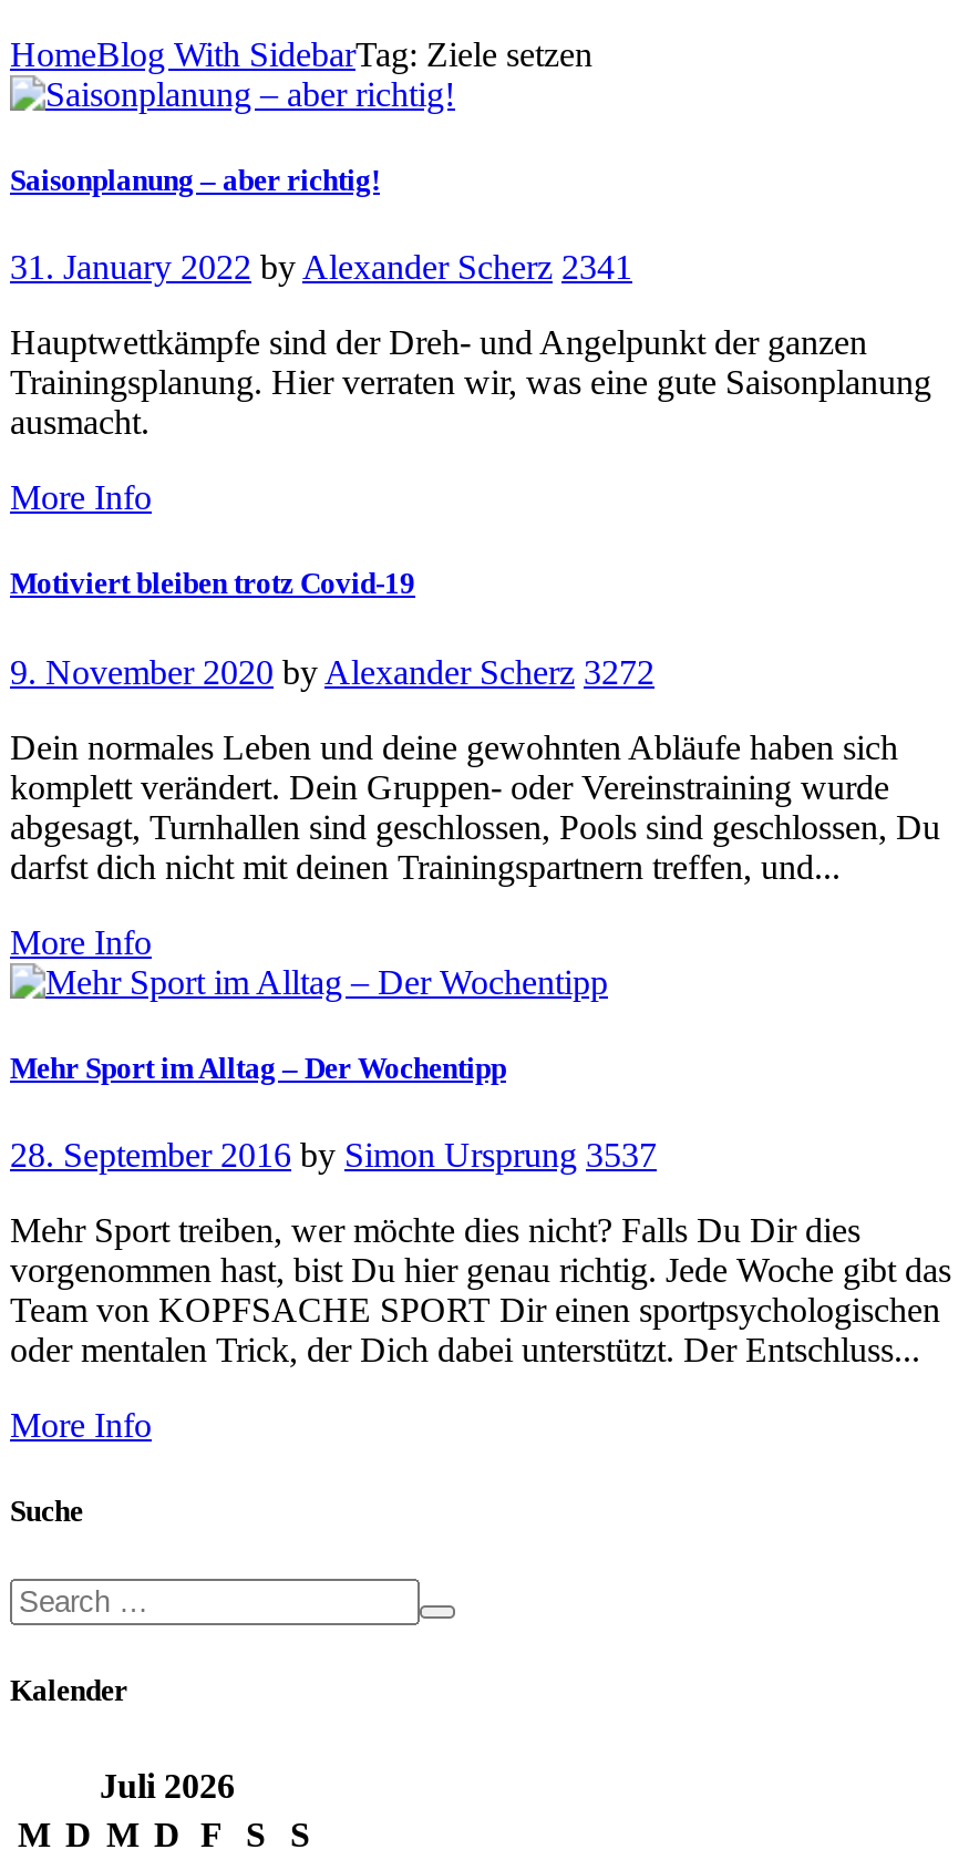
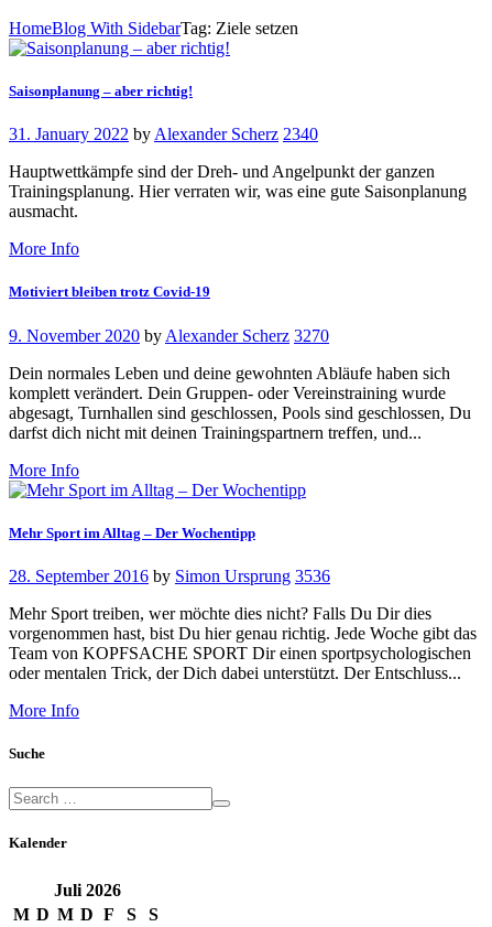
- 31. January 2022 by Alexander Scherz 2341
+ 31. January 2022 by Alexander Scherz 2340

- 9. November 2020 by Alexander Scherz 3272
+ 9. November 2020 by Alexander Scherz 3270

- 28. September 2016 by Simon Ursprung 3537
+ 28. September 2016 by Simon Ursprung 3536
